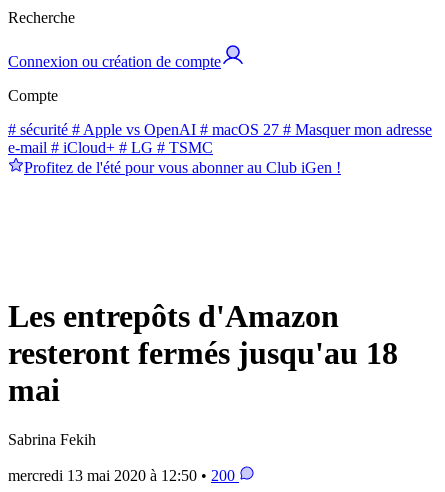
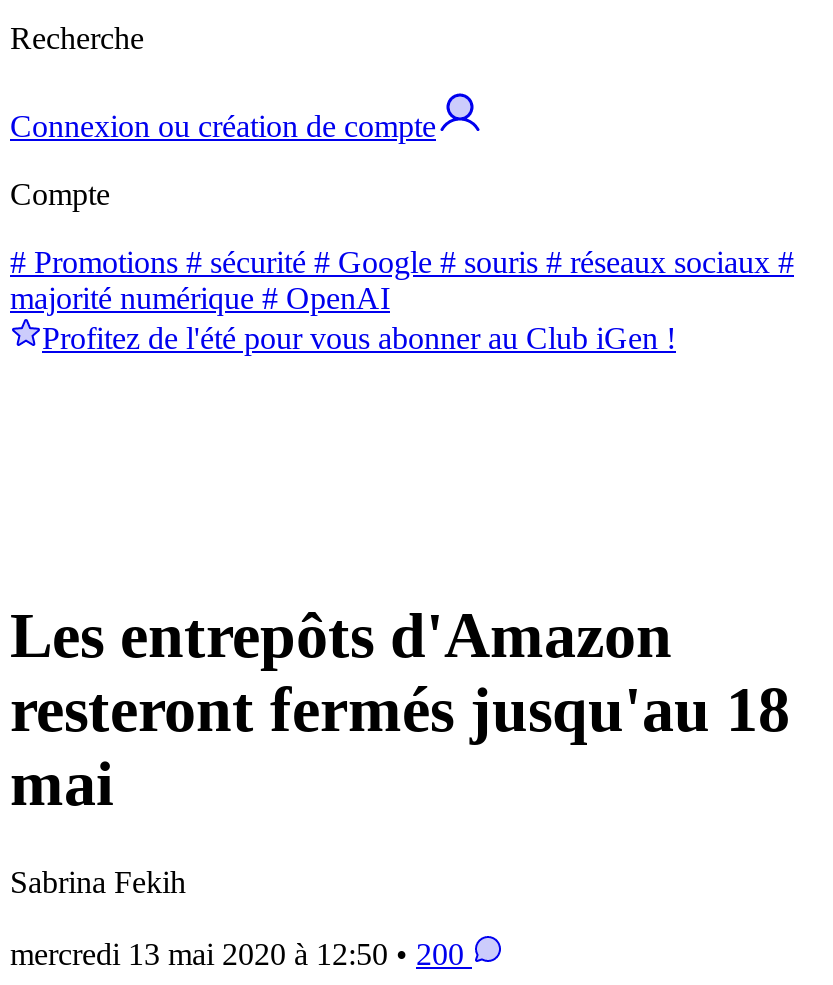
- # sécurité # Apple vs OpenAI # macOS 27 # Masquer mon adresse
- e-mail # iCloud+ # LG # TSMC
+ # Promotions # sécurité # Google # souris # réseaux sociaux #
+ majorité numérique # OpenAI
